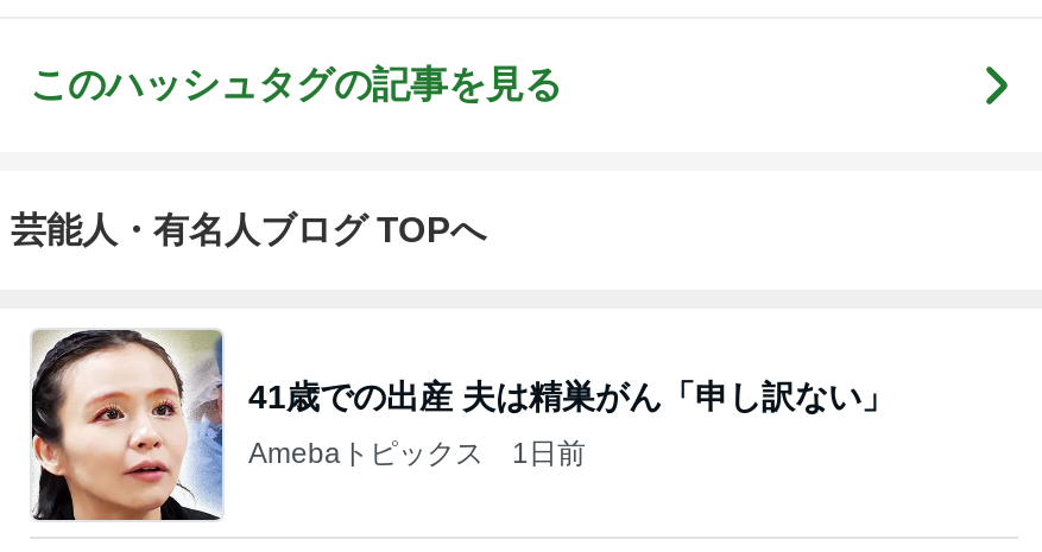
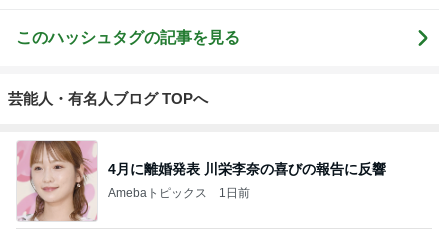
- [image]
- 41歳での出産 夫は精巣がん「申し訳ない」
+ [image]
+ 4月に離婚発表 川栄李奈の喜びの報告に反響
